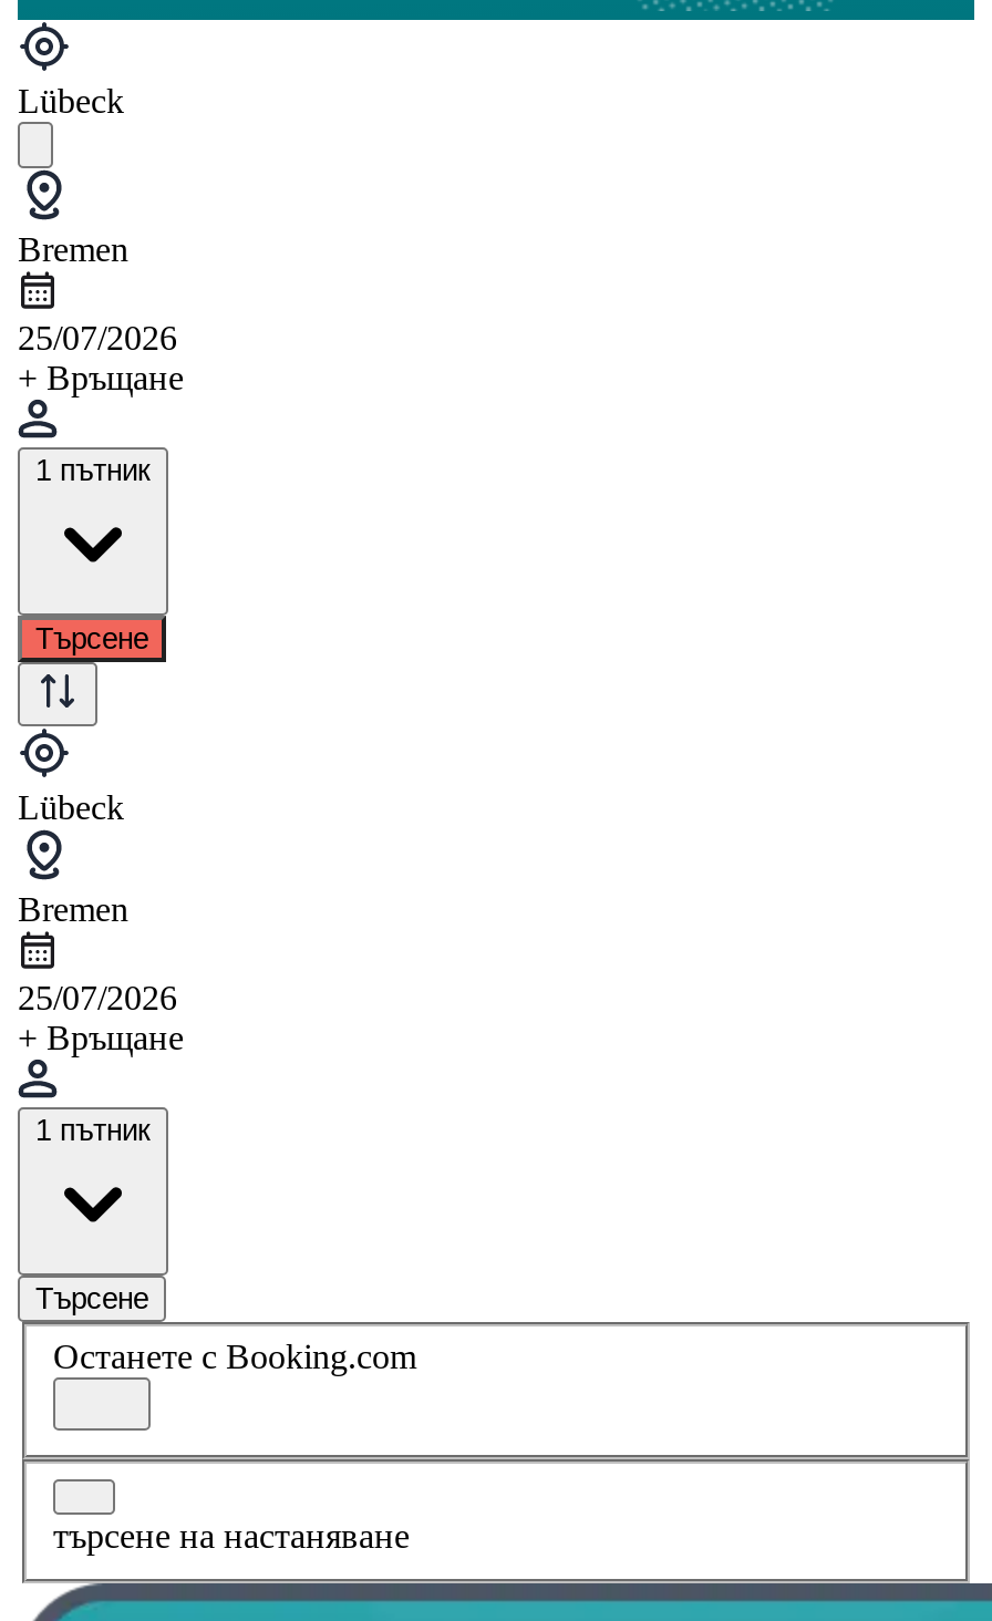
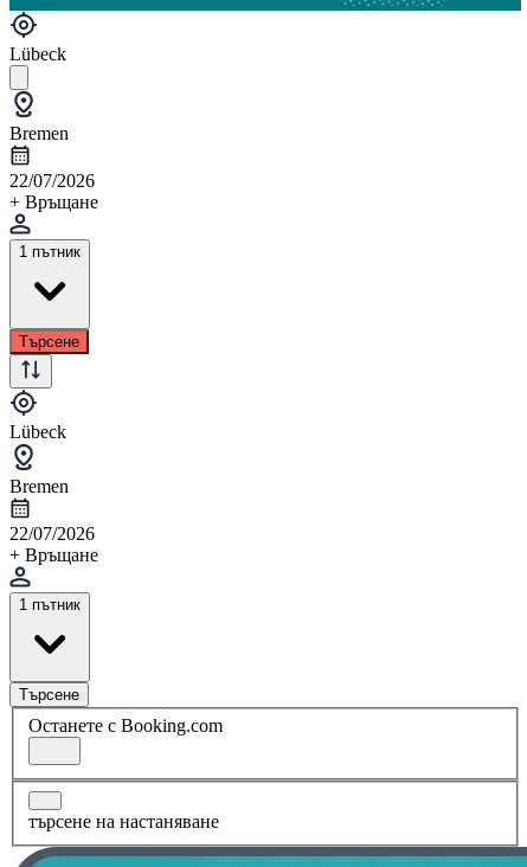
- 25/07/2026
+ 22/07/2026

- 25/07/2026
+ 22/07/2026
